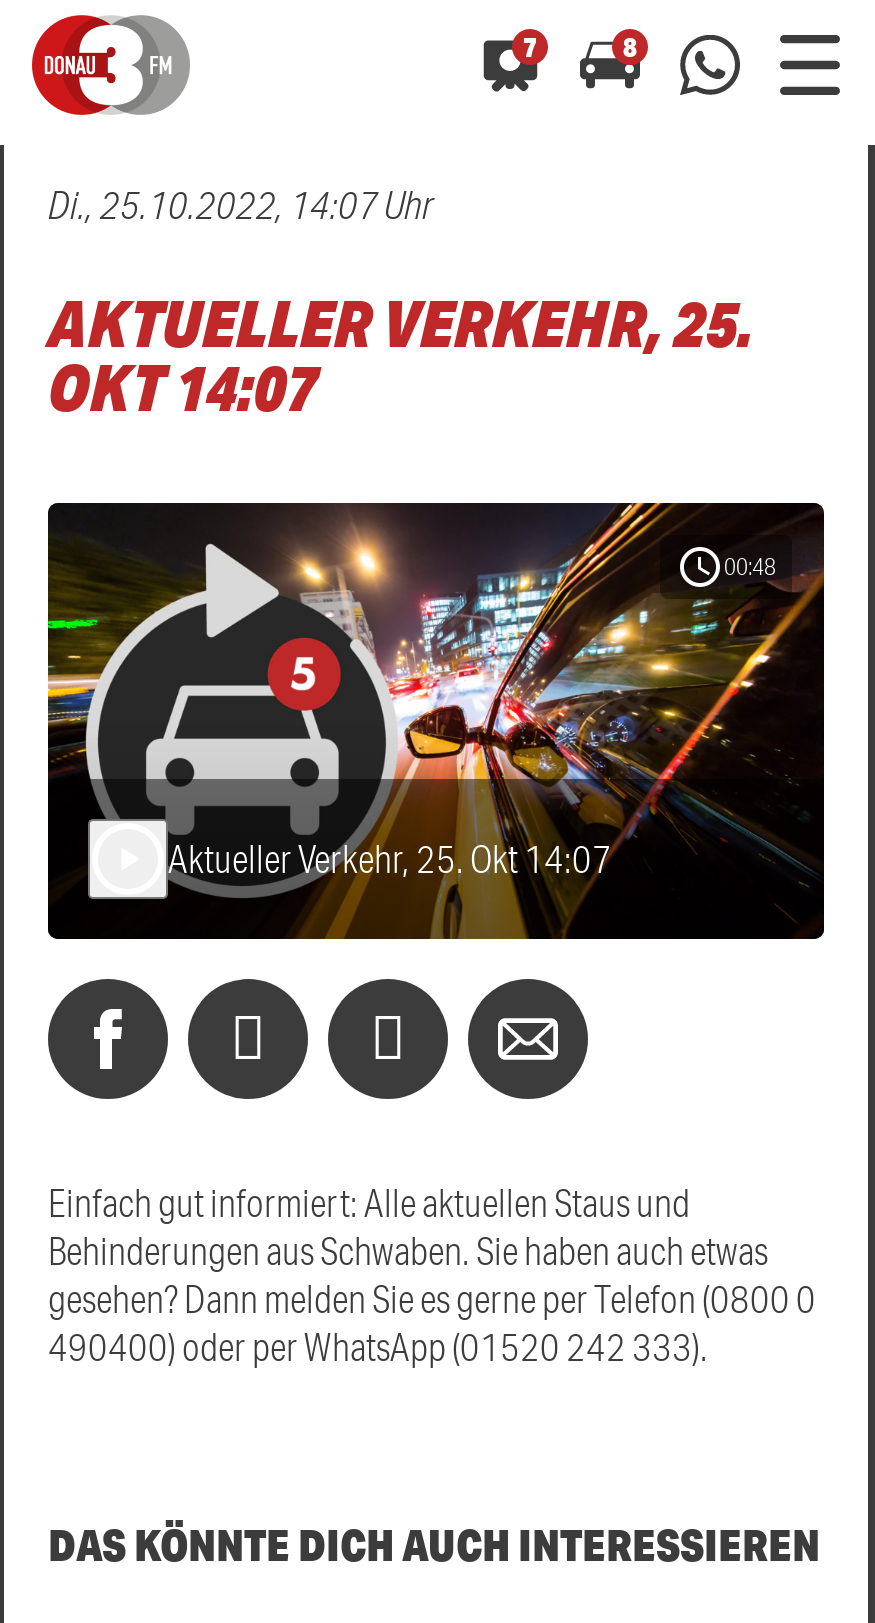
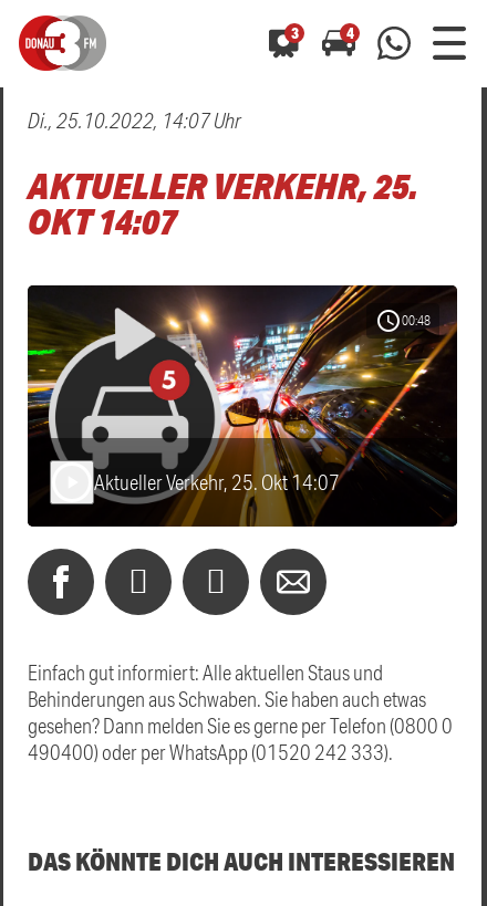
- 7
+ 3

- 8
+ 4
